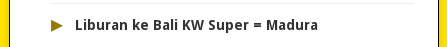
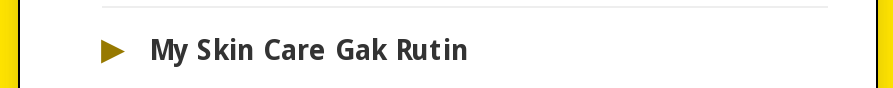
- Liburan ke Bali KW Super = Madura
+ My Skin Care Gak Rutin
